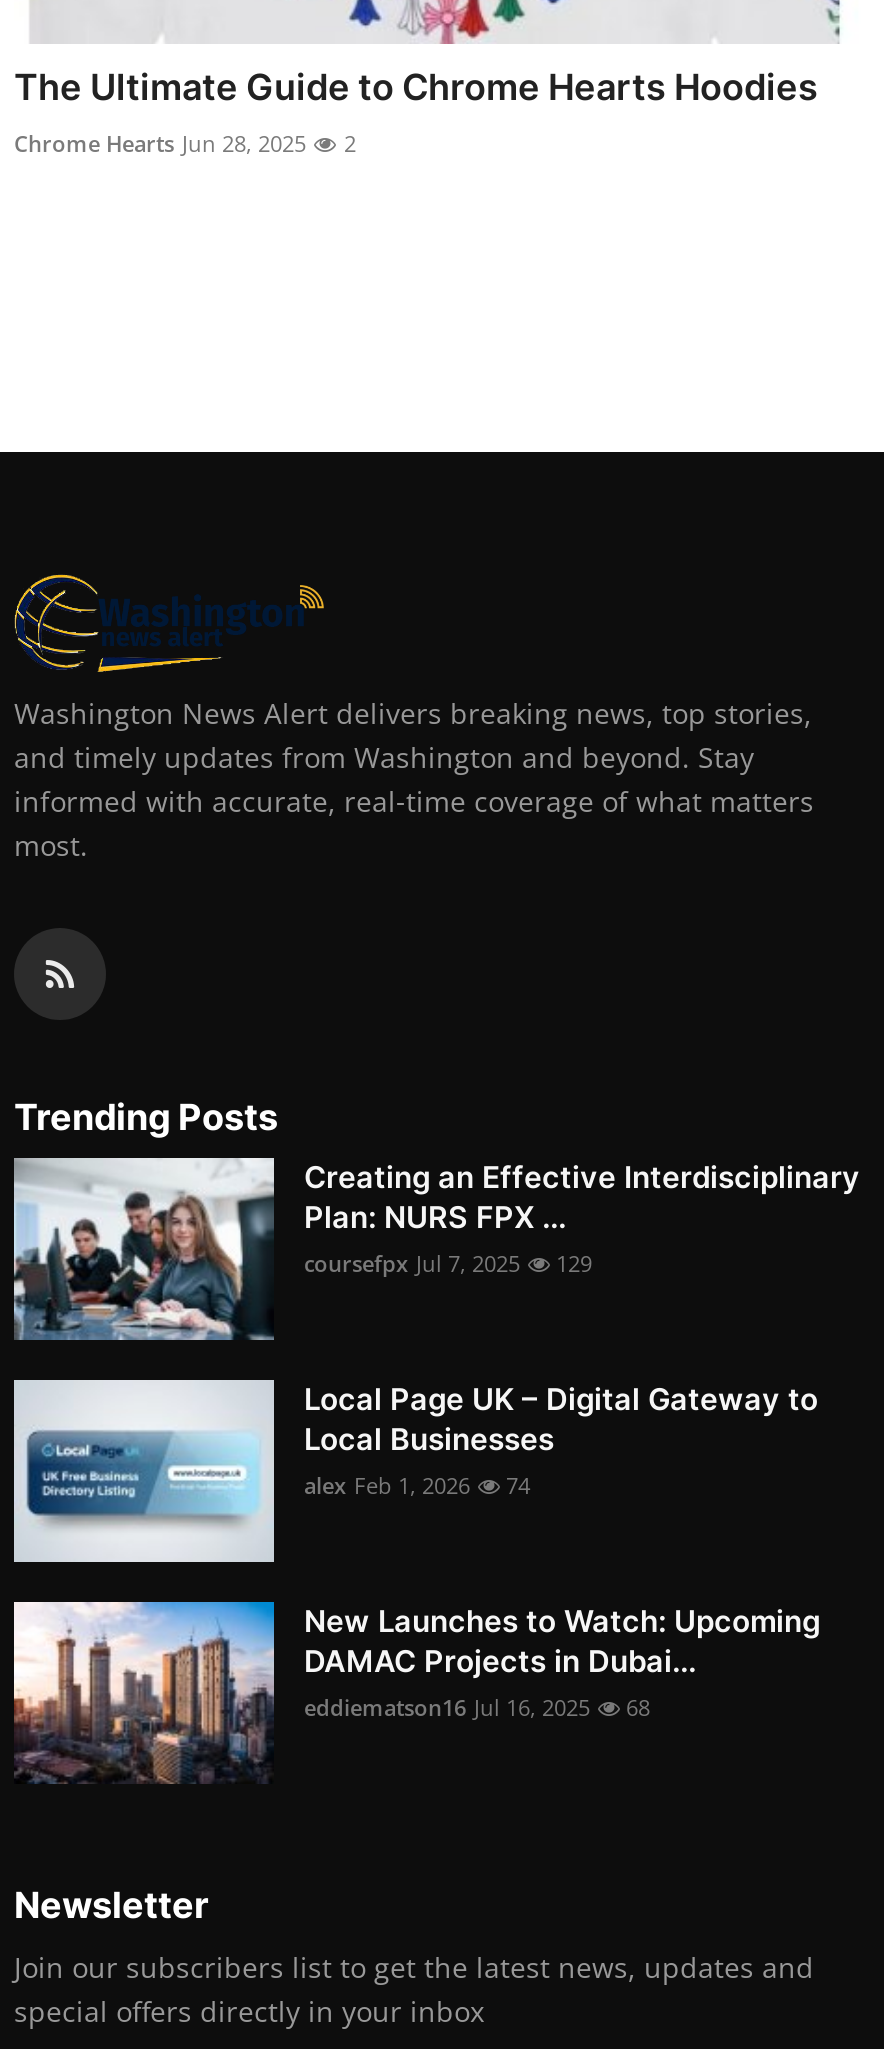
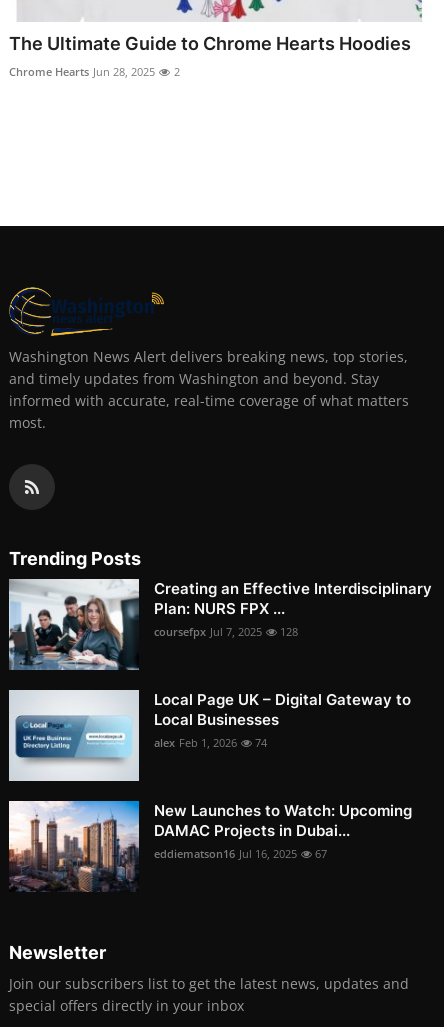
- coursefpx Jul 7, 2025 129
+ coursefpx Jul 7, 2025 128

- eddiematson16 Jul 16, 2025 68
+ eddiematson16 Jul 16, 2025 67
